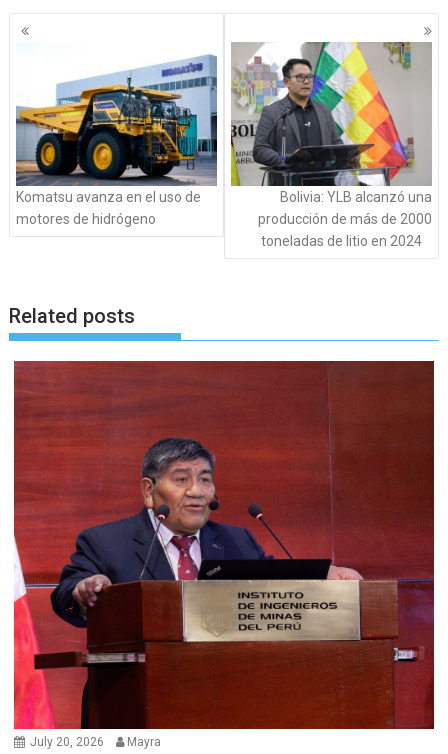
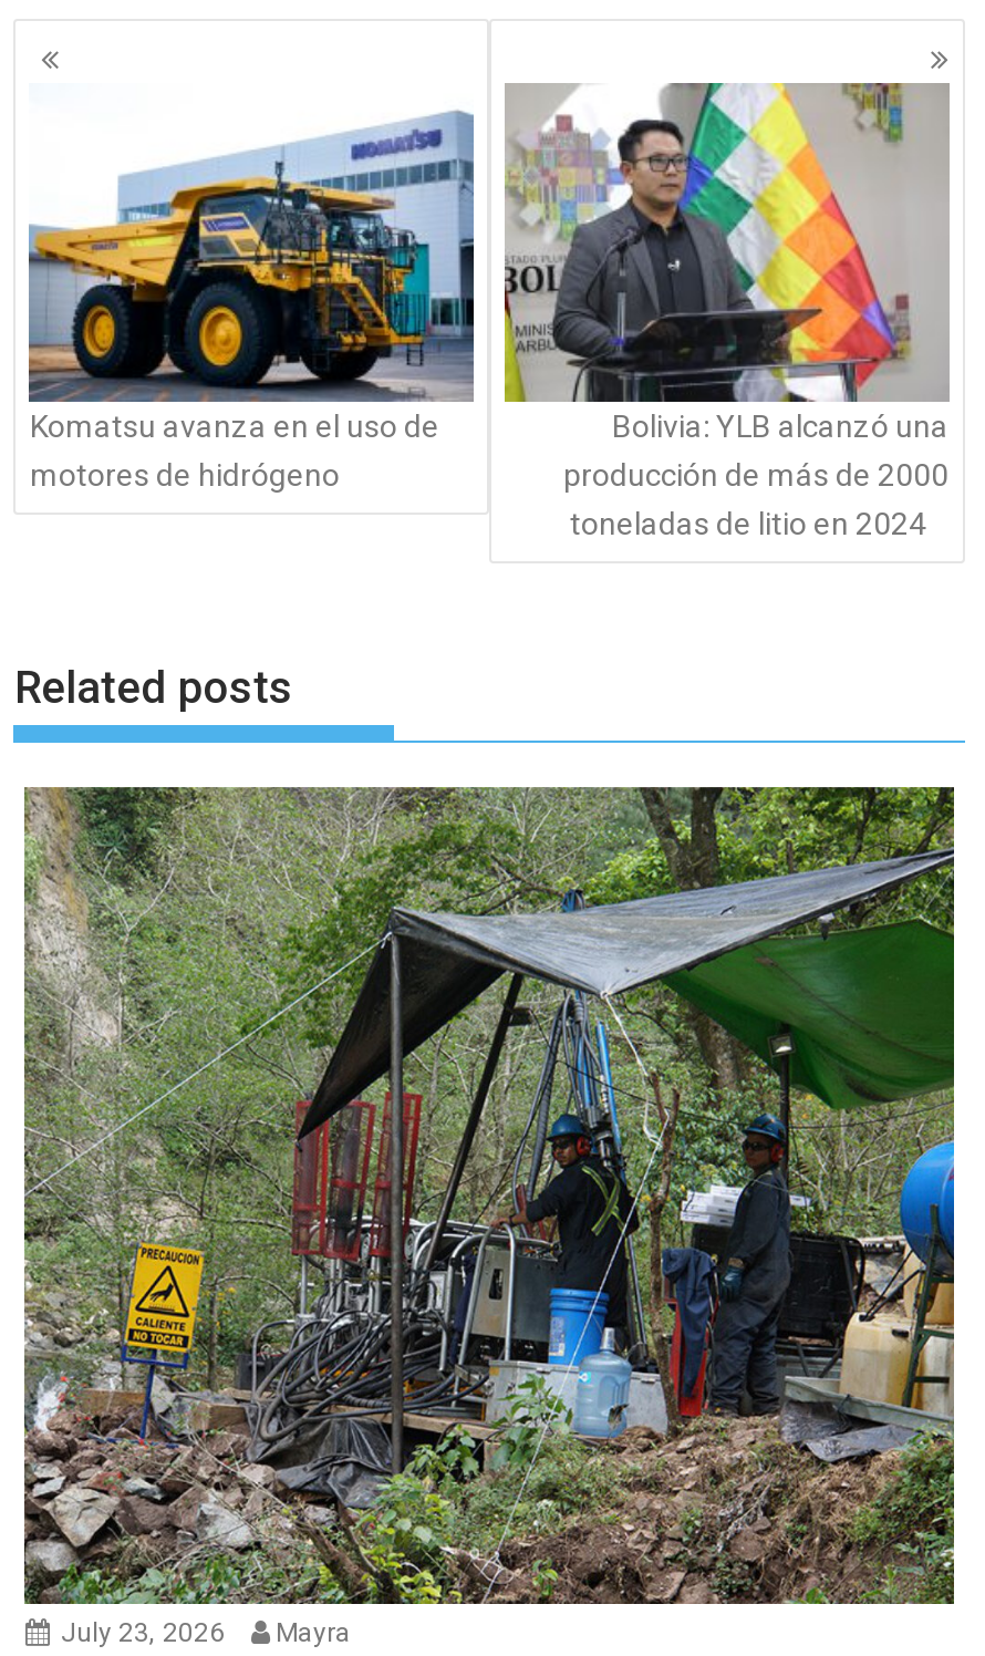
- [image]
- July 20, 2026 Mayra
+ [image]
+ July 23, 2026 Mayra
